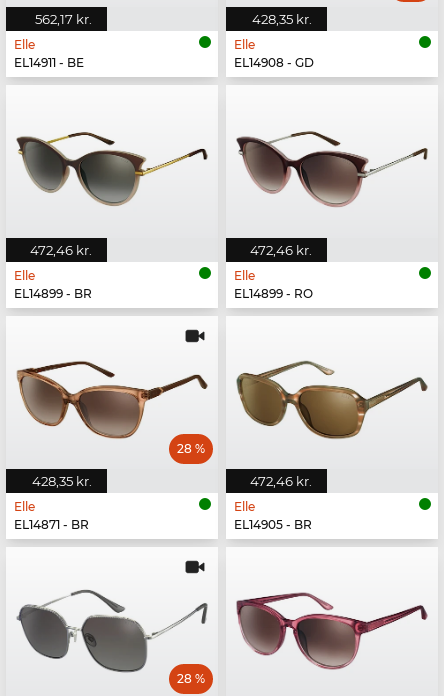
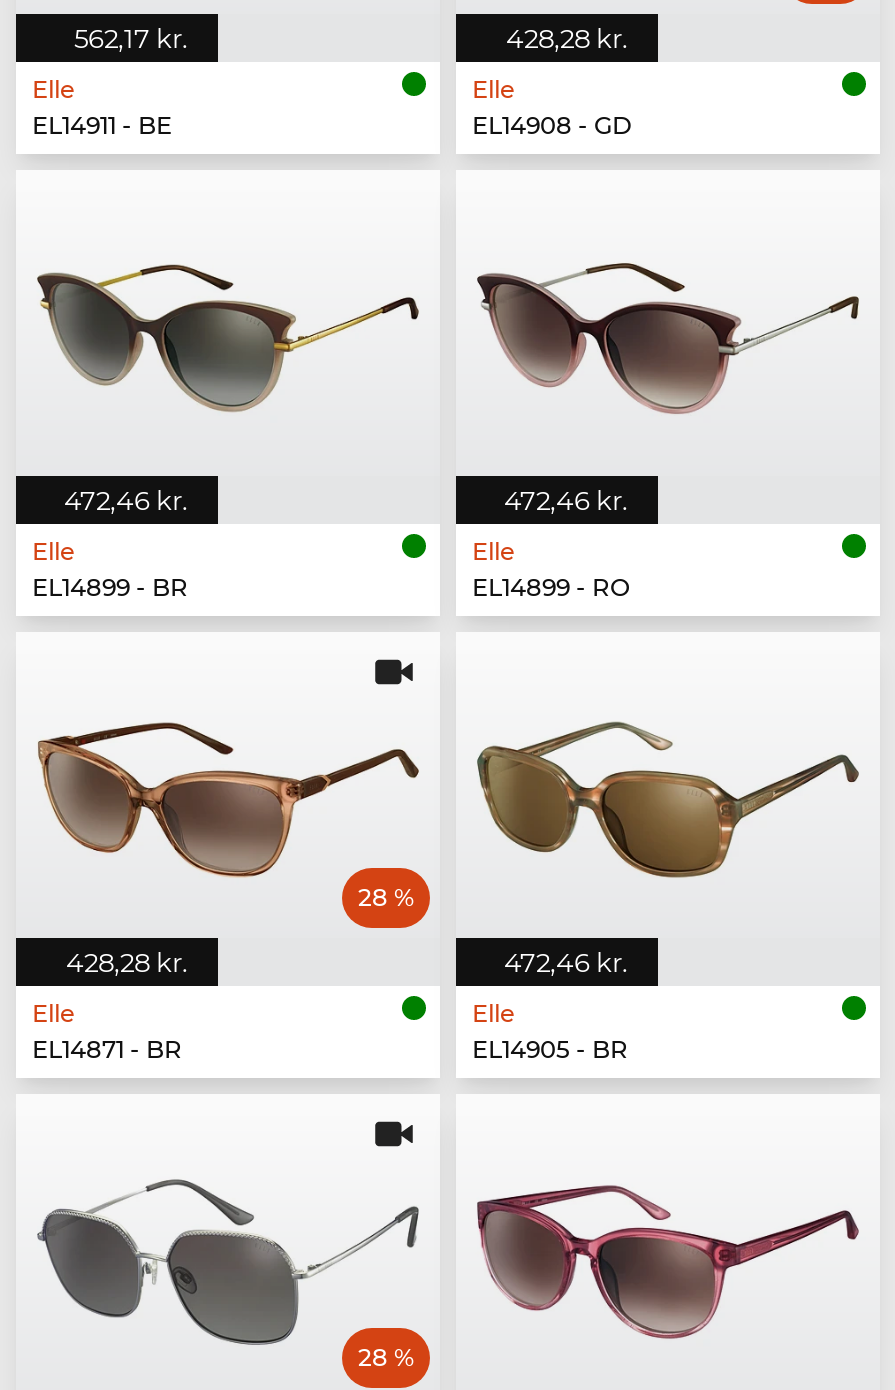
- 428,35 kr.
+ 428,28 kr.

- 428,35 kr.
+ 428,28 kr.
